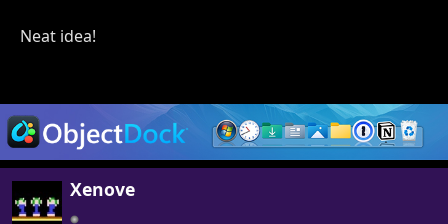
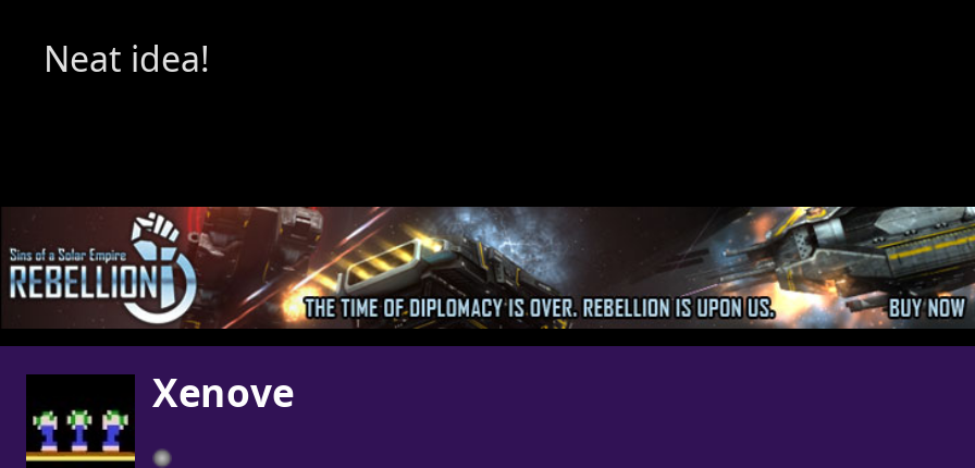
- [image]
+ [image]
